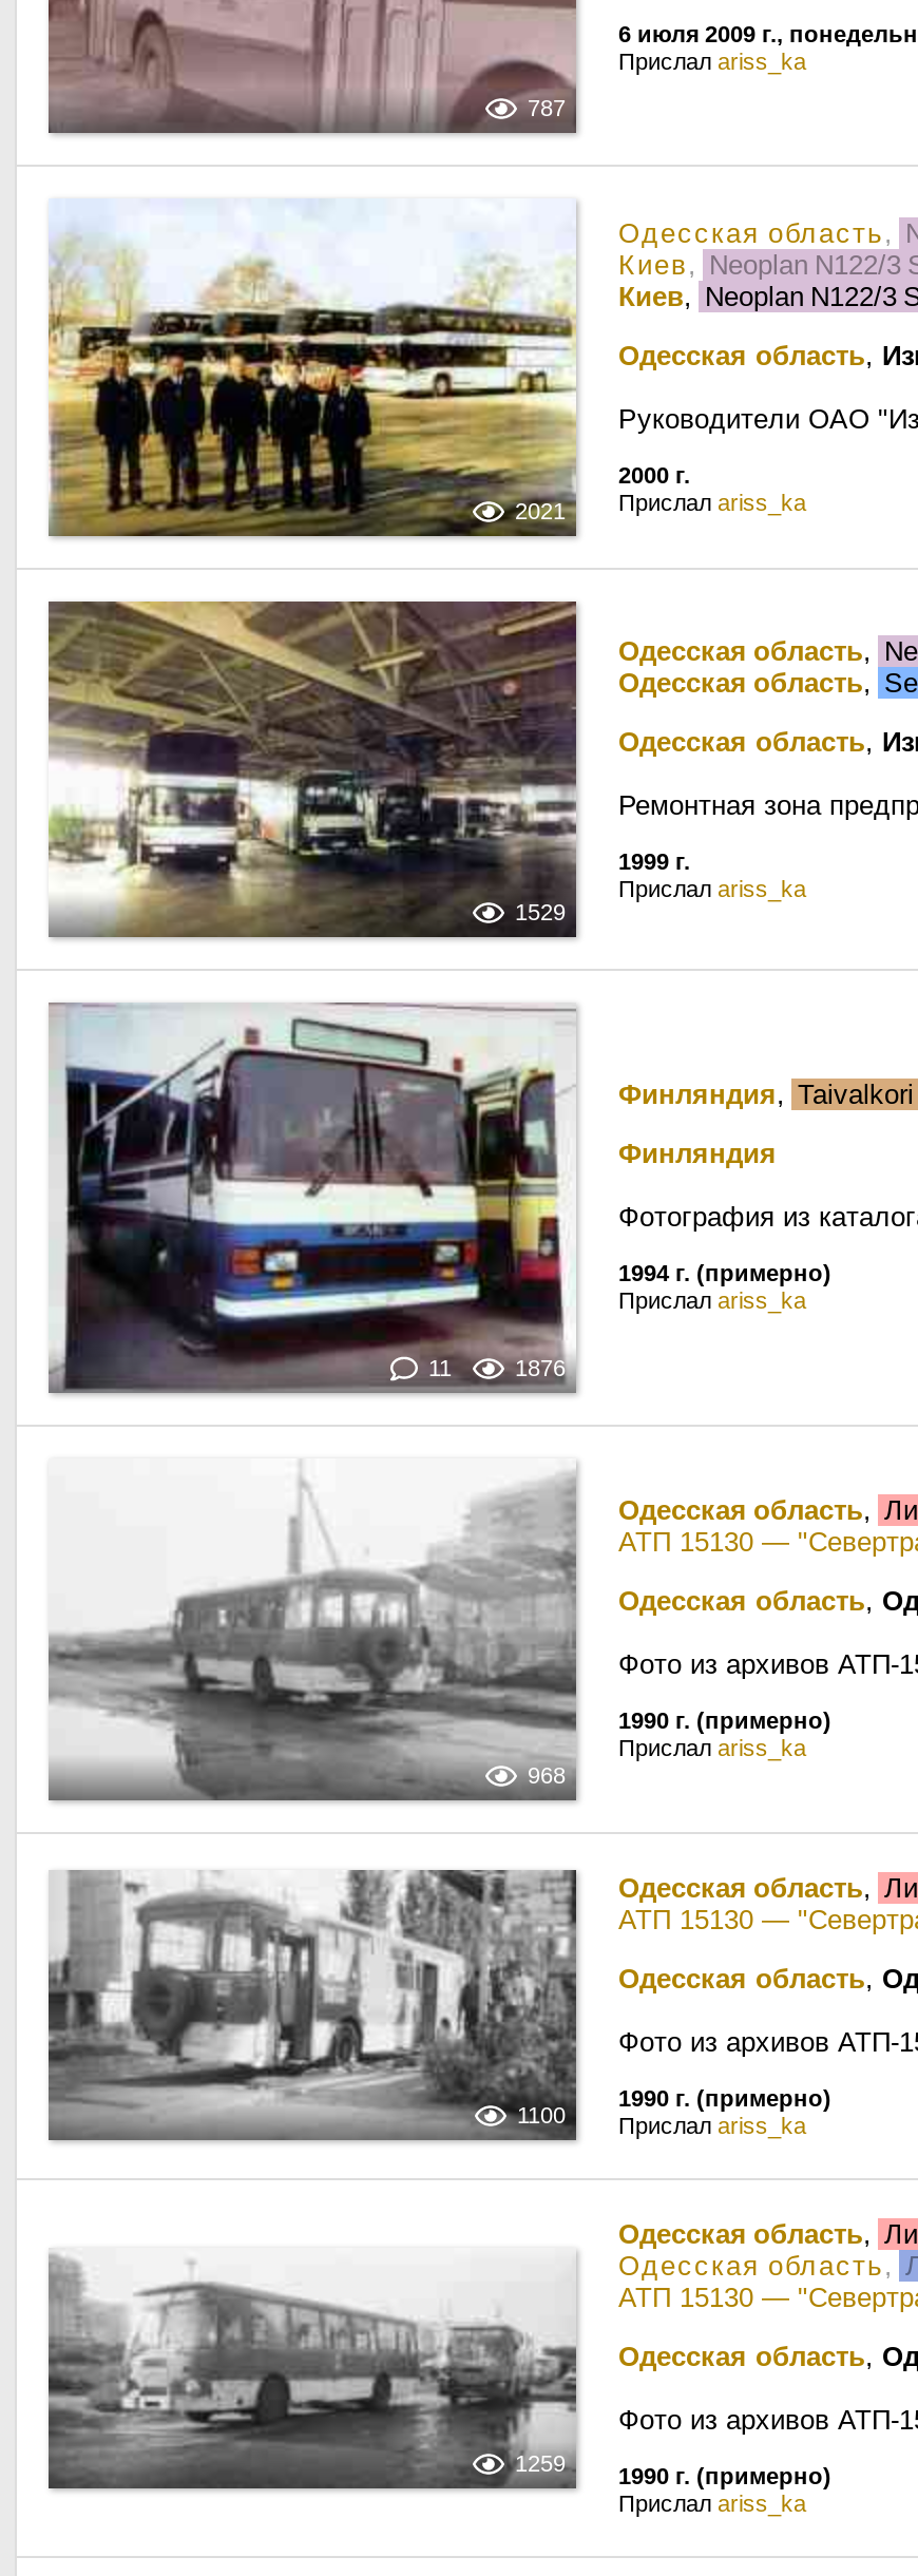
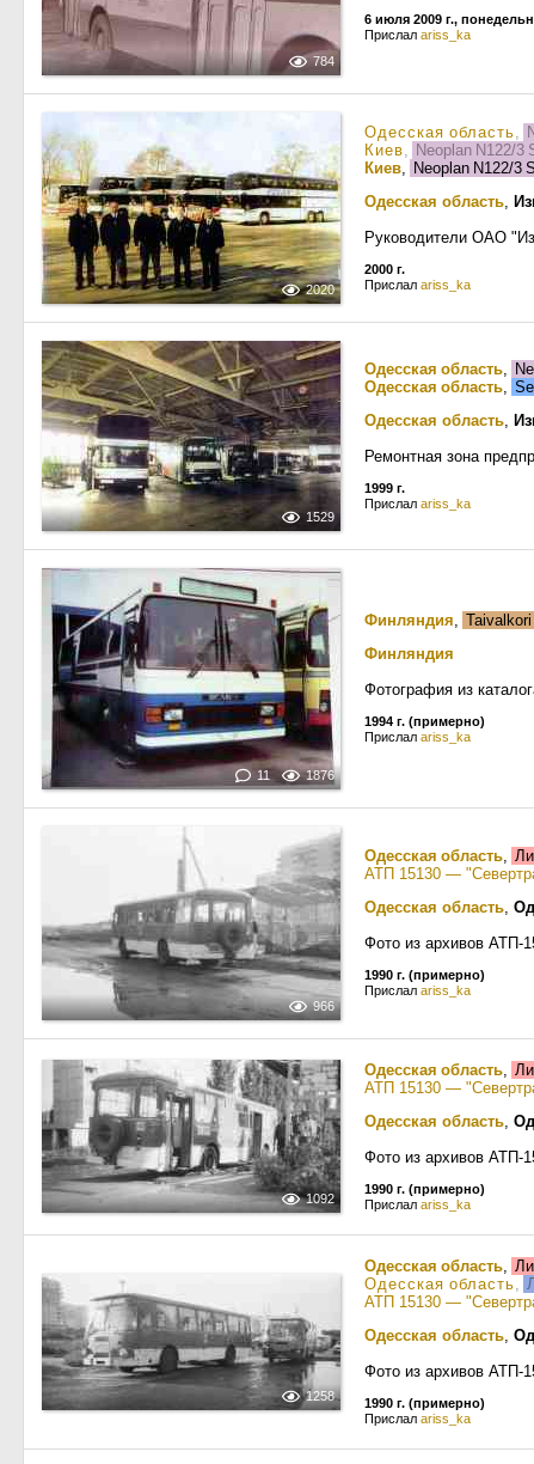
- 787
+ 784

- 2021
+ 2020

- 968
+ 966

- 1100
+ 1092

- 1259
+ 1258
